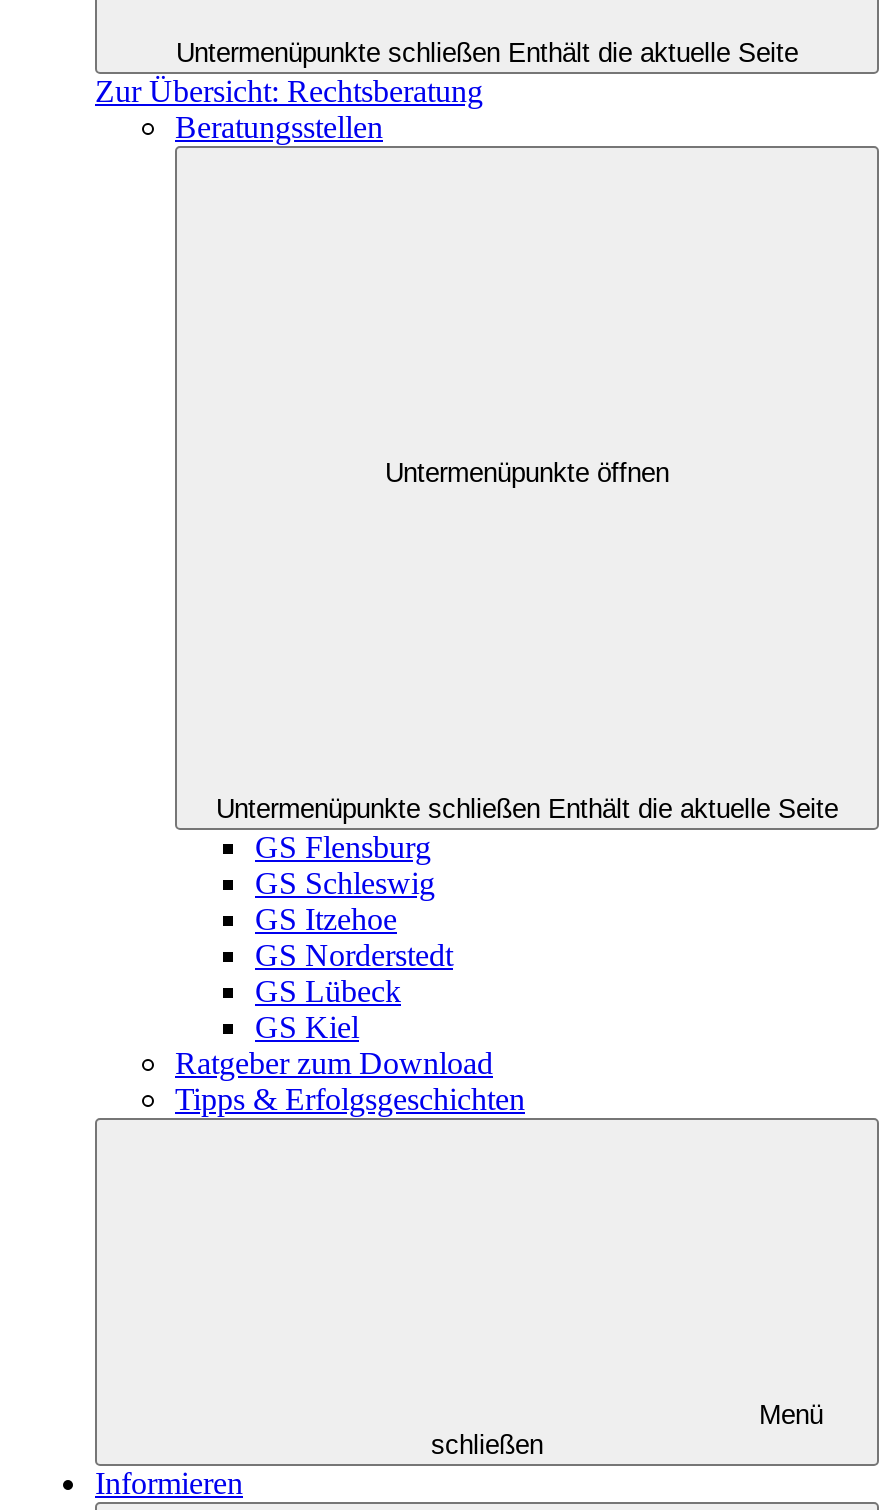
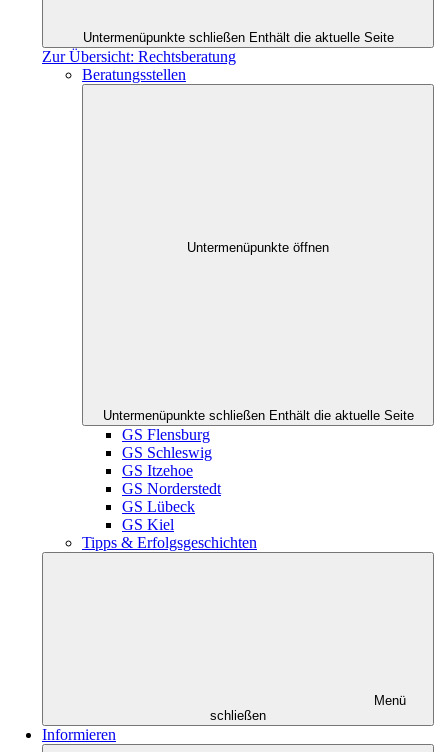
- Ratgeber zum Download
